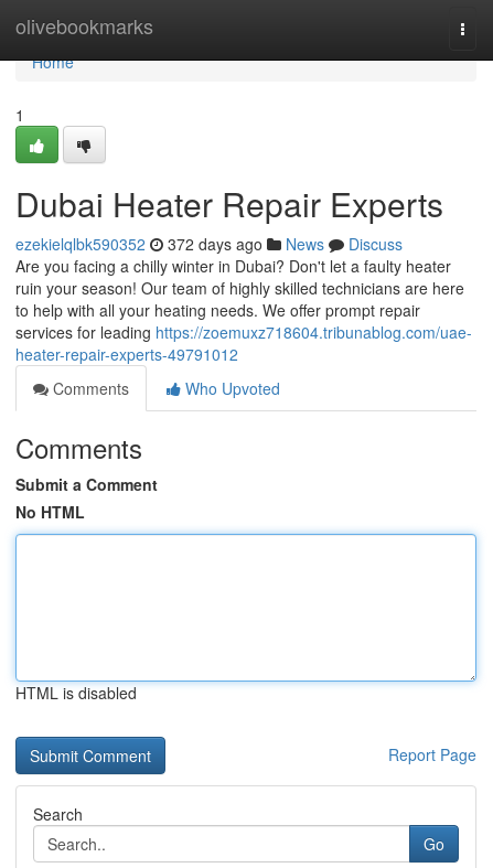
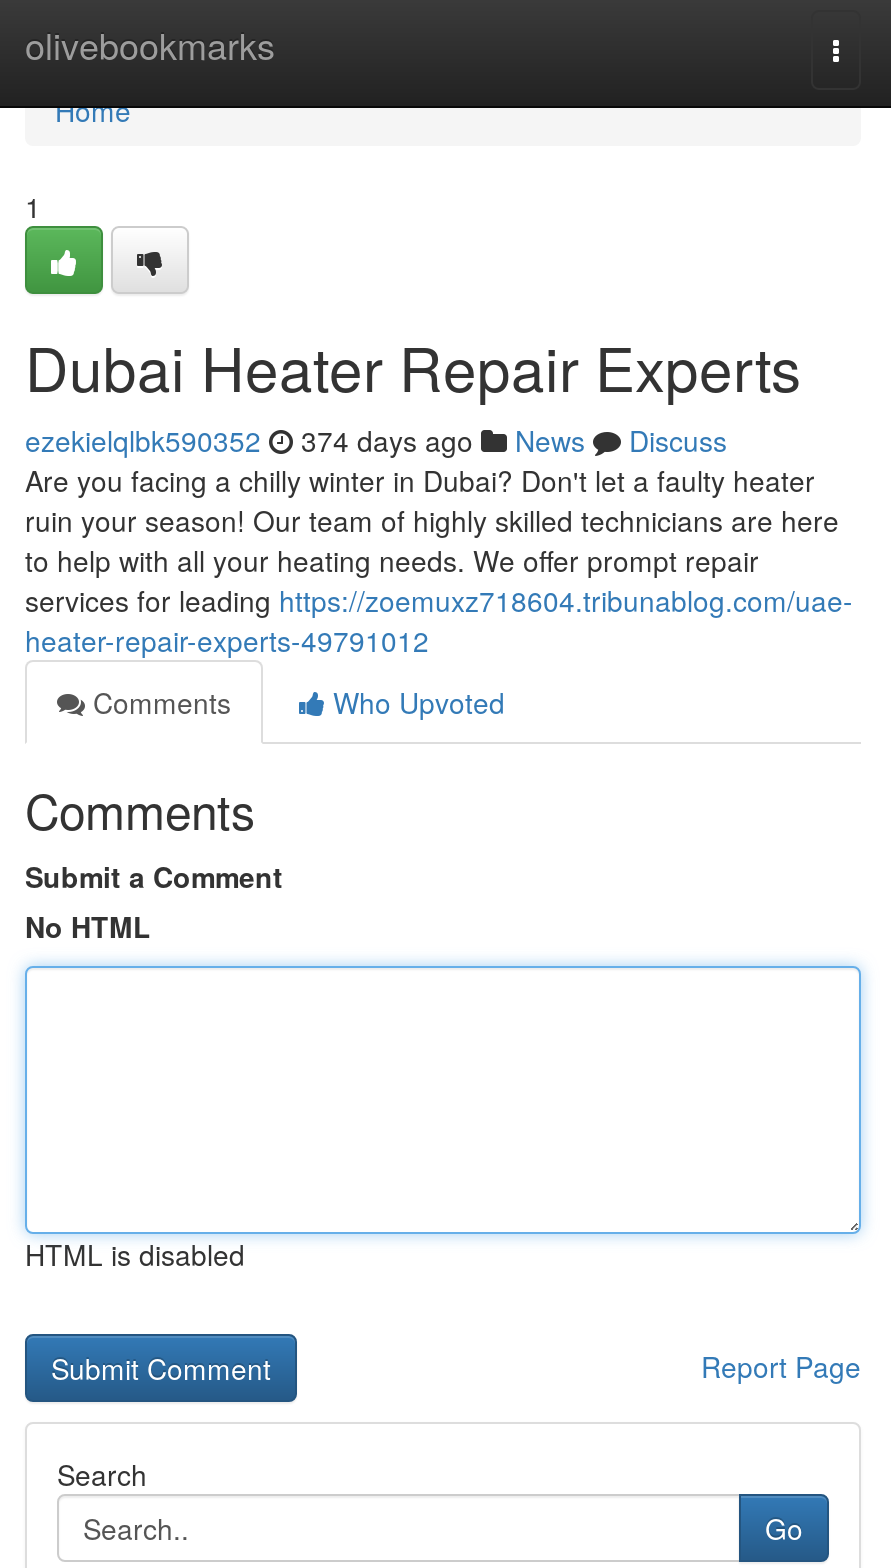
- ezekielqlbk590352 372 days ago News Discuss
+ ezekielqlbk590352 374 days ago News Discuss
